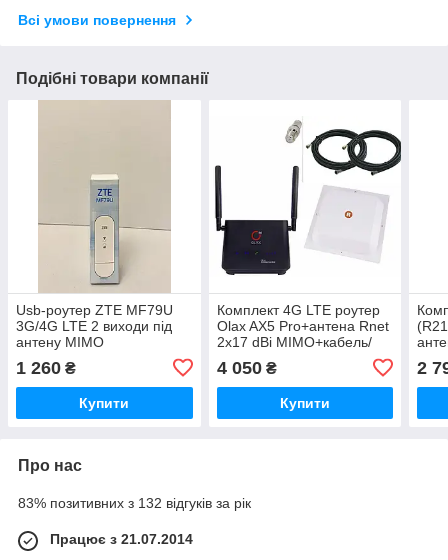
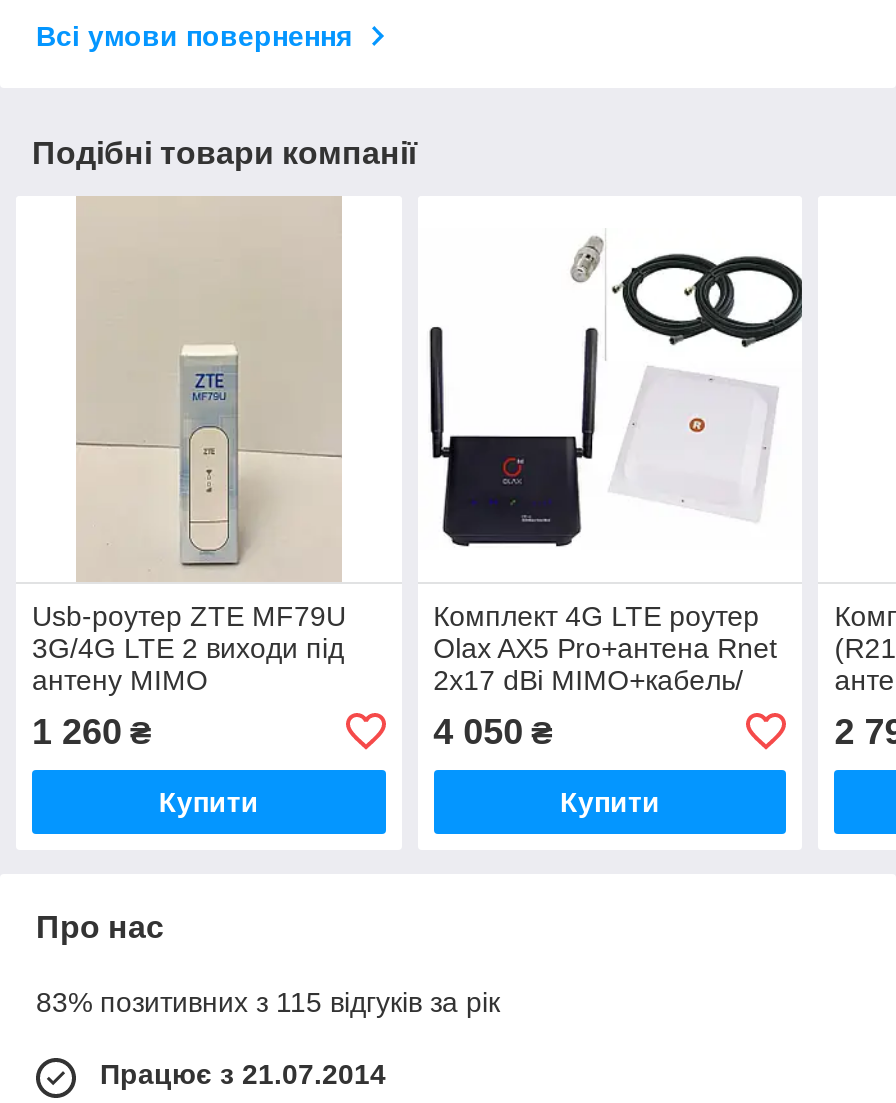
- 83% позитивних з 132 відгуків за рік
+ 83% позитивних з 115 відгуків за рік
